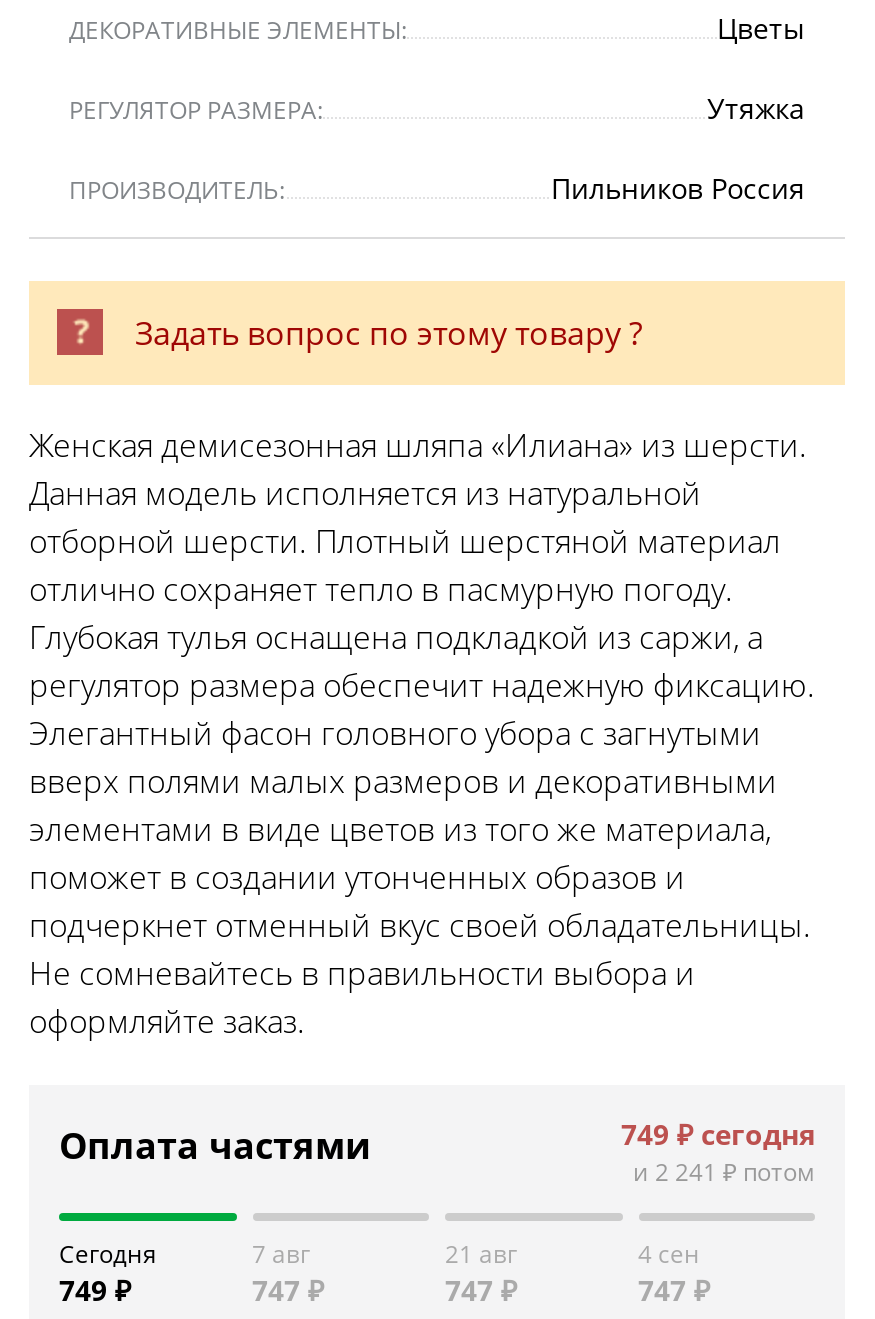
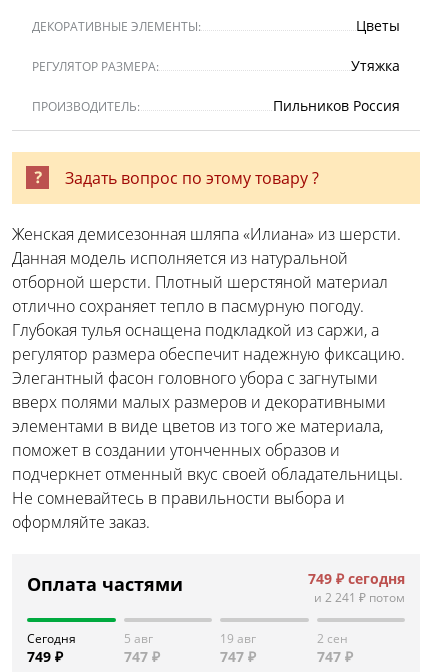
- 7 авг
+ 5 авг

- 21 авг
+ 19 авг

- 4 сен
+ 2 сен
